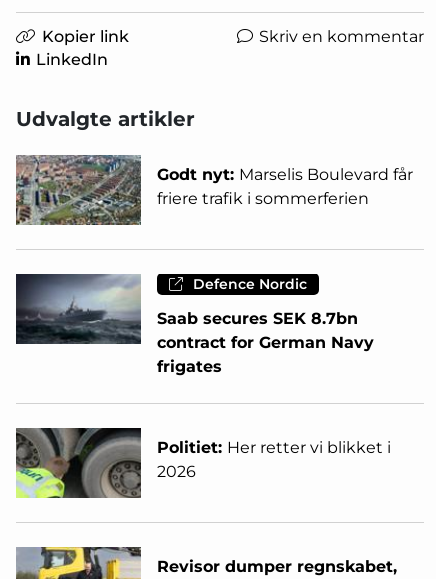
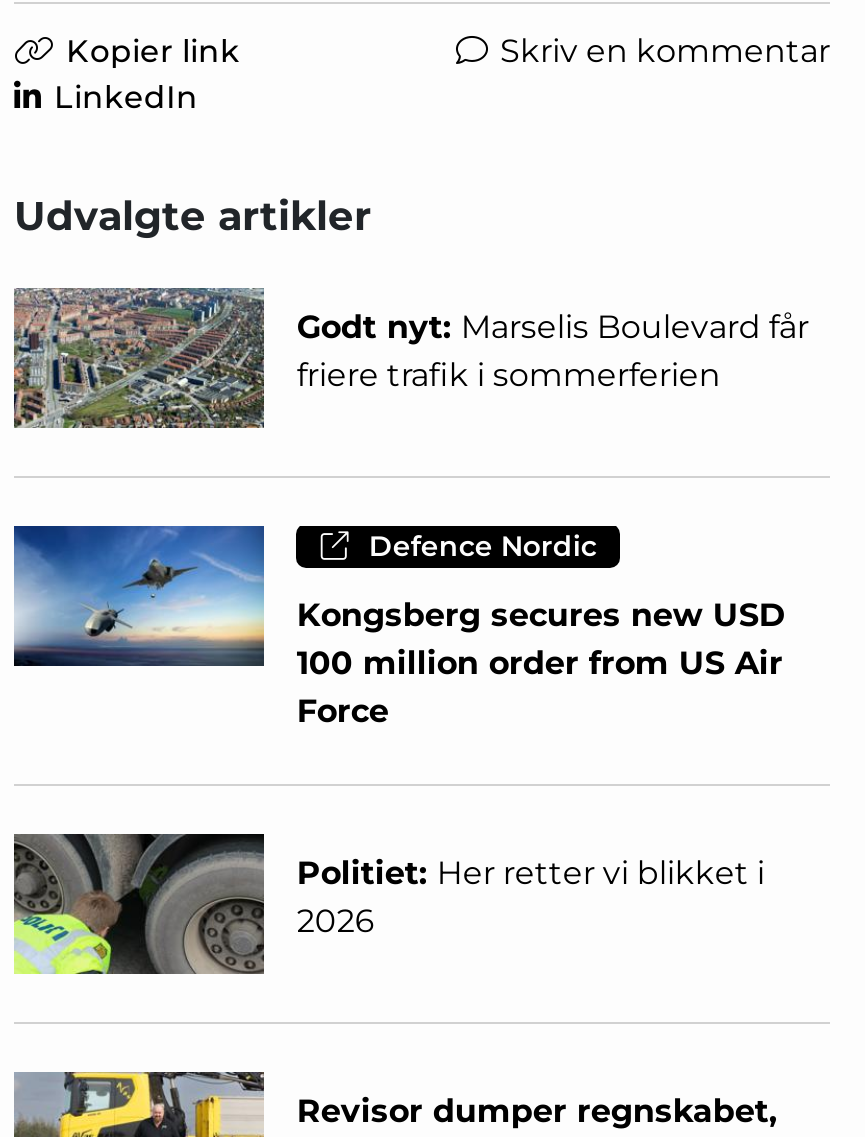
- [image]
- Saab secures SEK 8.7bn
- contract for German Navy
- frigates
+ [image]
+ Kongsberg secures new USD
+ 100 million order from US Air
+ Force
